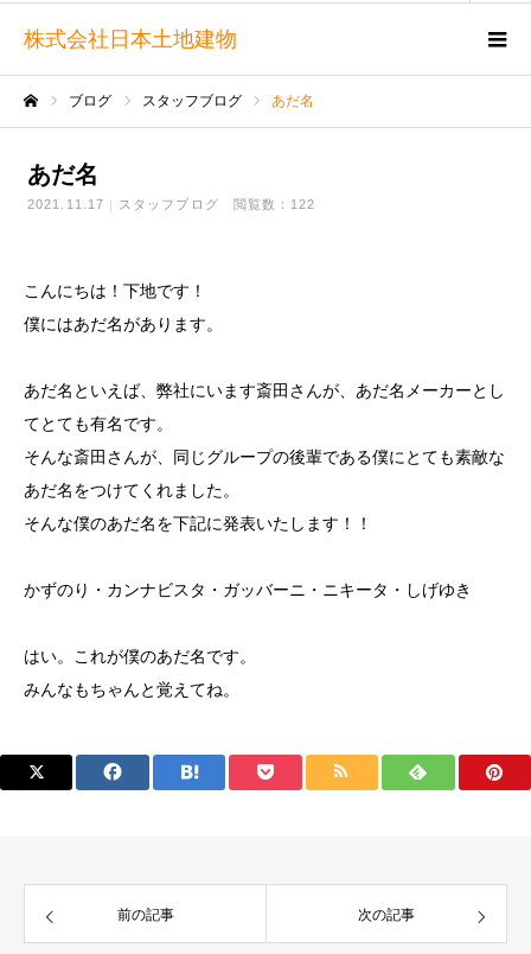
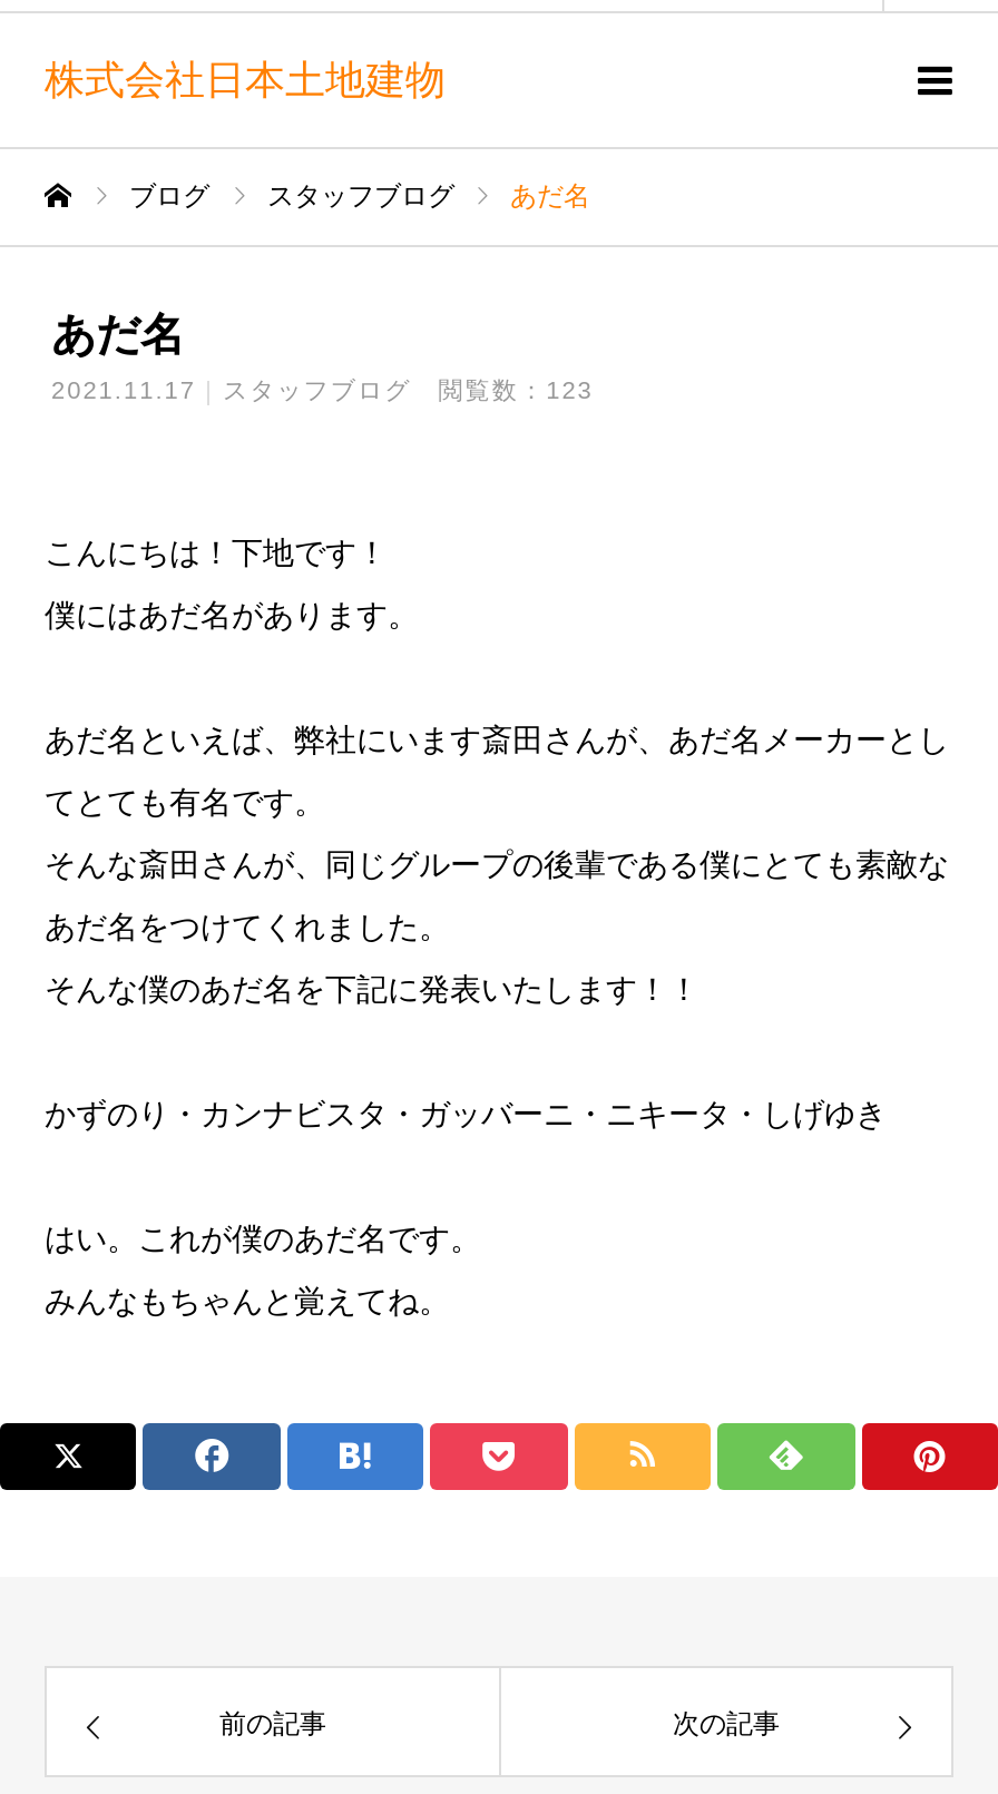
- 2021.11.17 スタッフブログ 閲覧数：122
+ 2021.11.17 スタッフブログ 閲覧数：123
